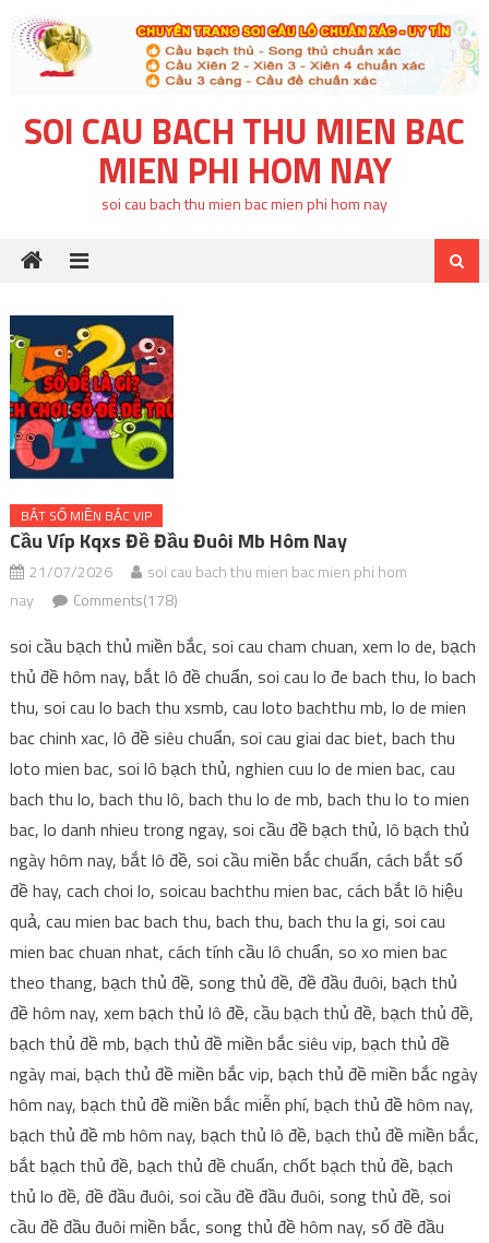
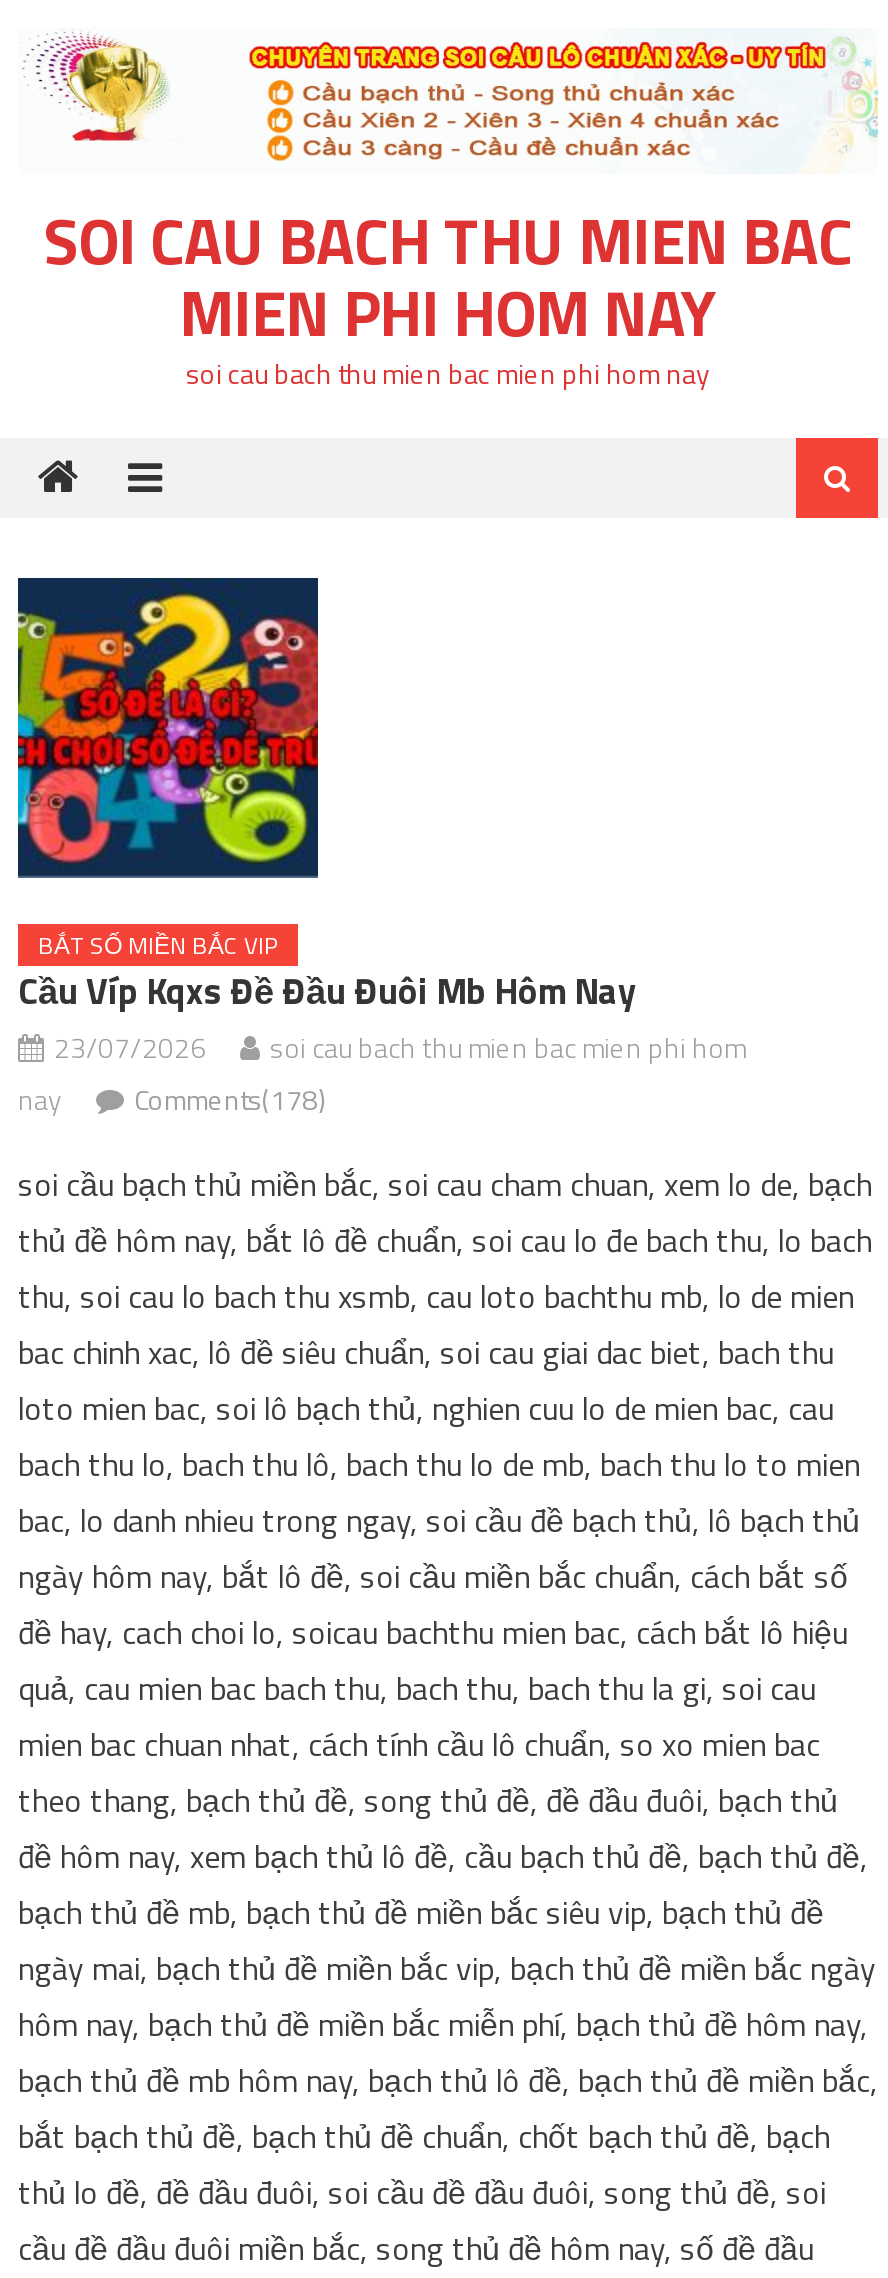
- 21/07/2026 soi cau bach thu mien bac mien phi hom
+ 23/07/2026 soi cau bach thu mien bac mien phi hom
